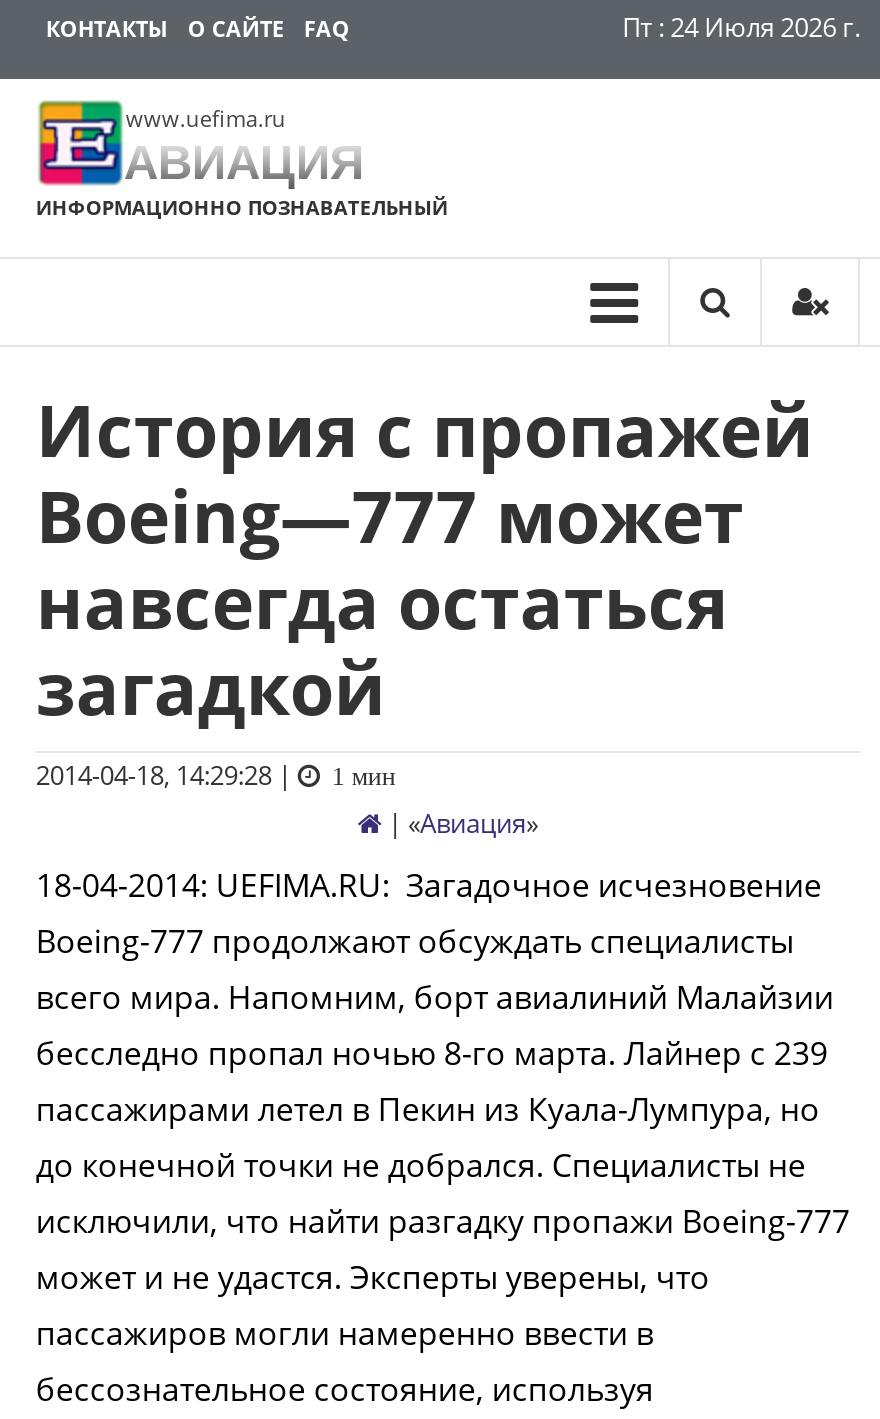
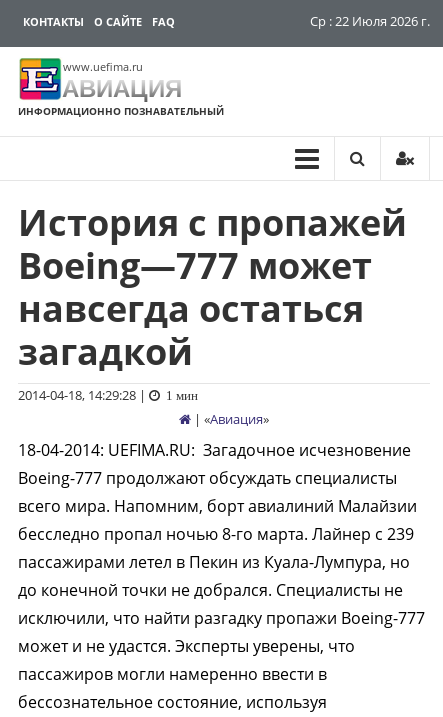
- Пт : 24 Июля 2026 г.
+ Ср : 22 Июля 2026 г.
